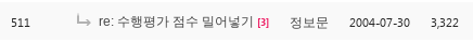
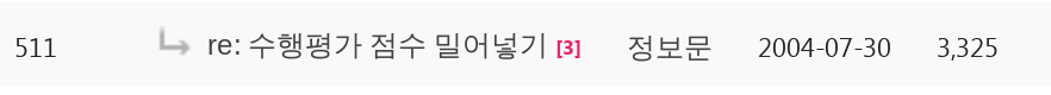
- 3,322
+ 3,325
